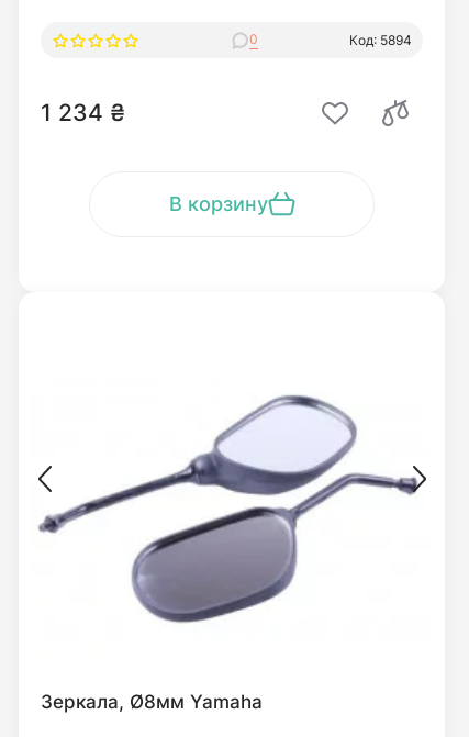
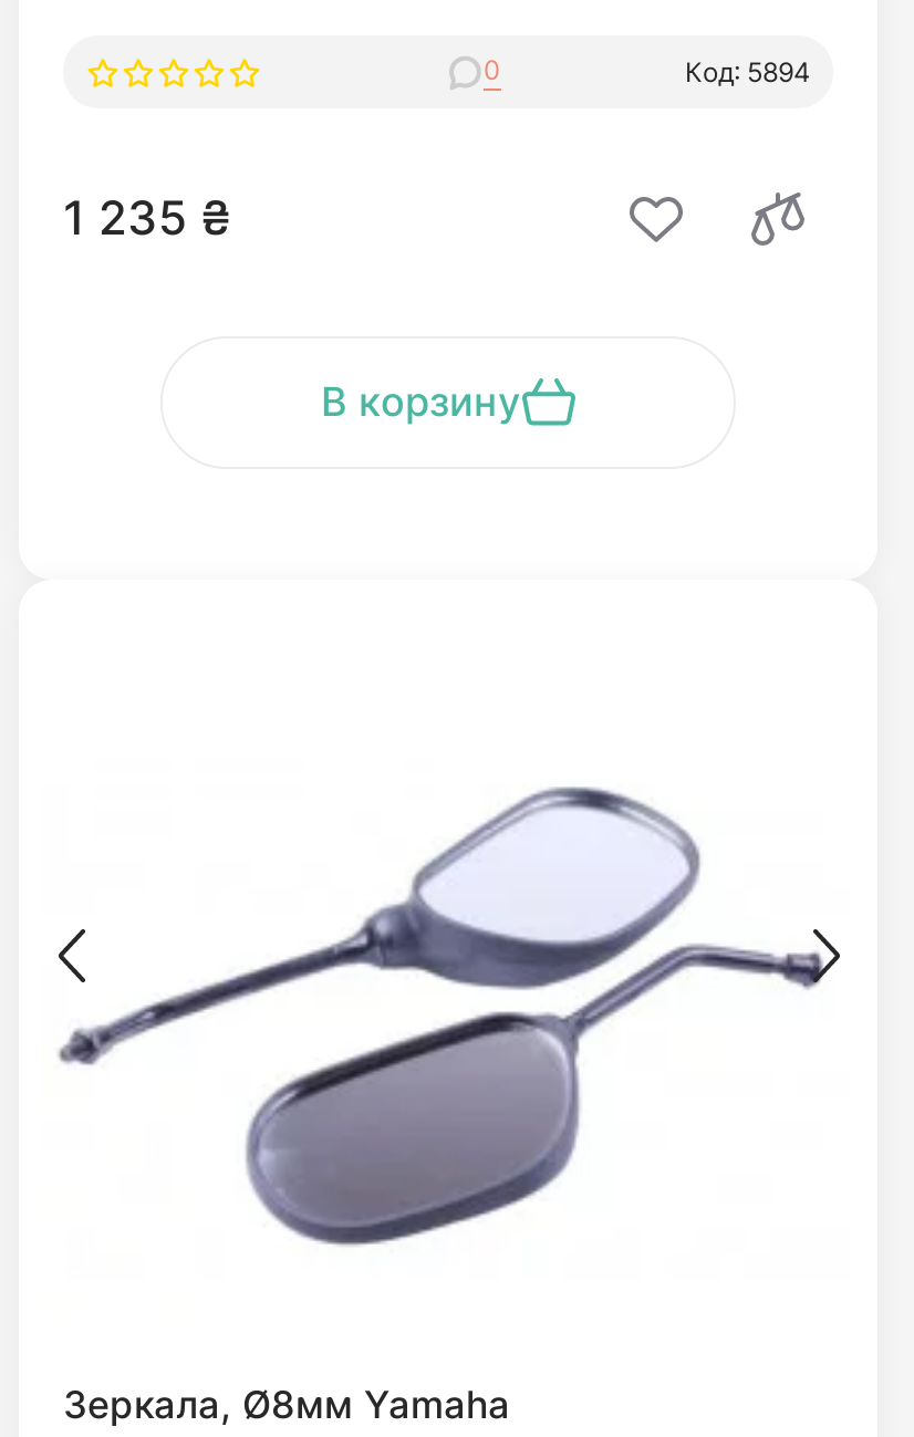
- 1 234 ₴
+ 1 235 ₴
